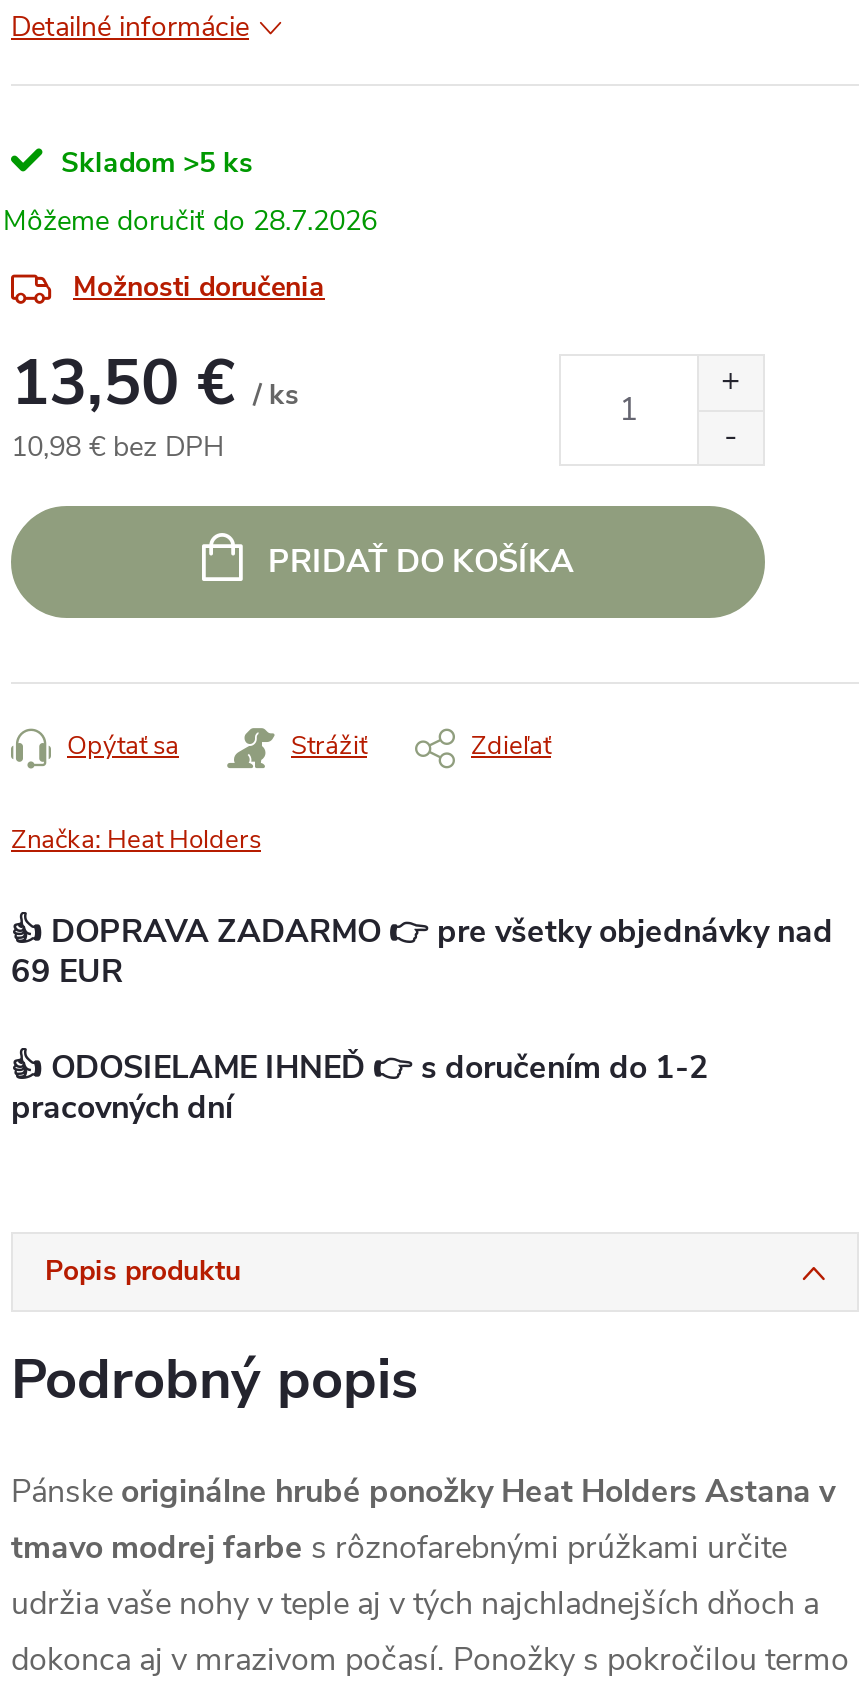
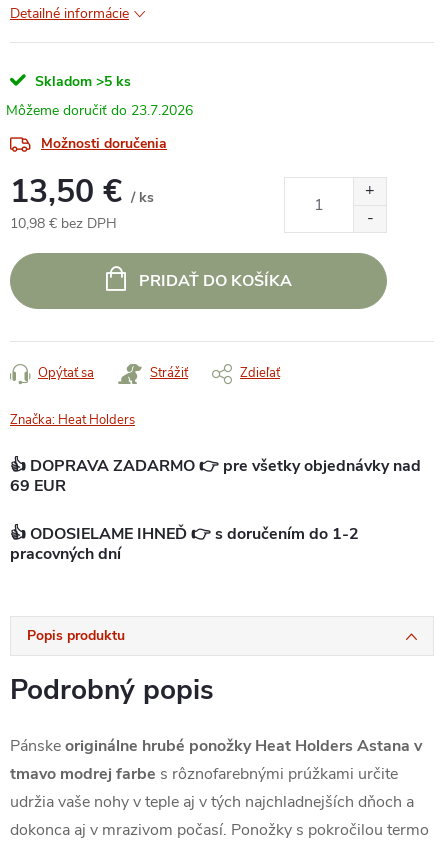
- 28.7.2026
+ 23.7.2026
